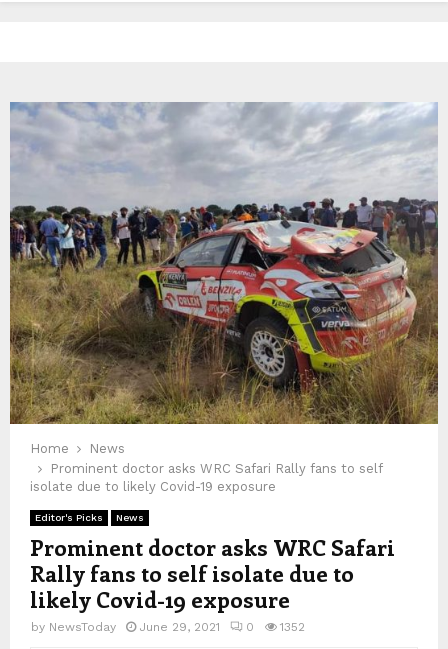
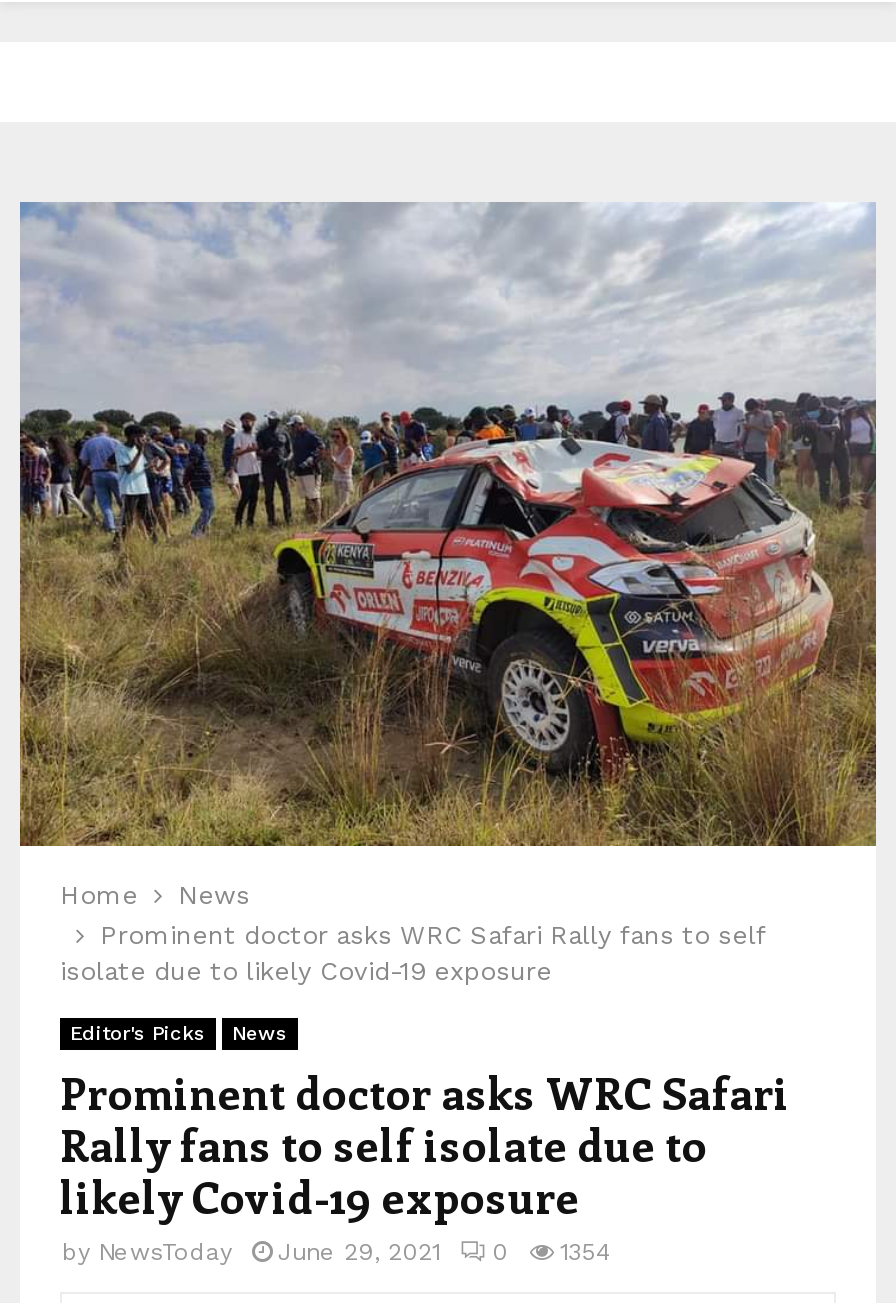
- 1352
+ 1354
